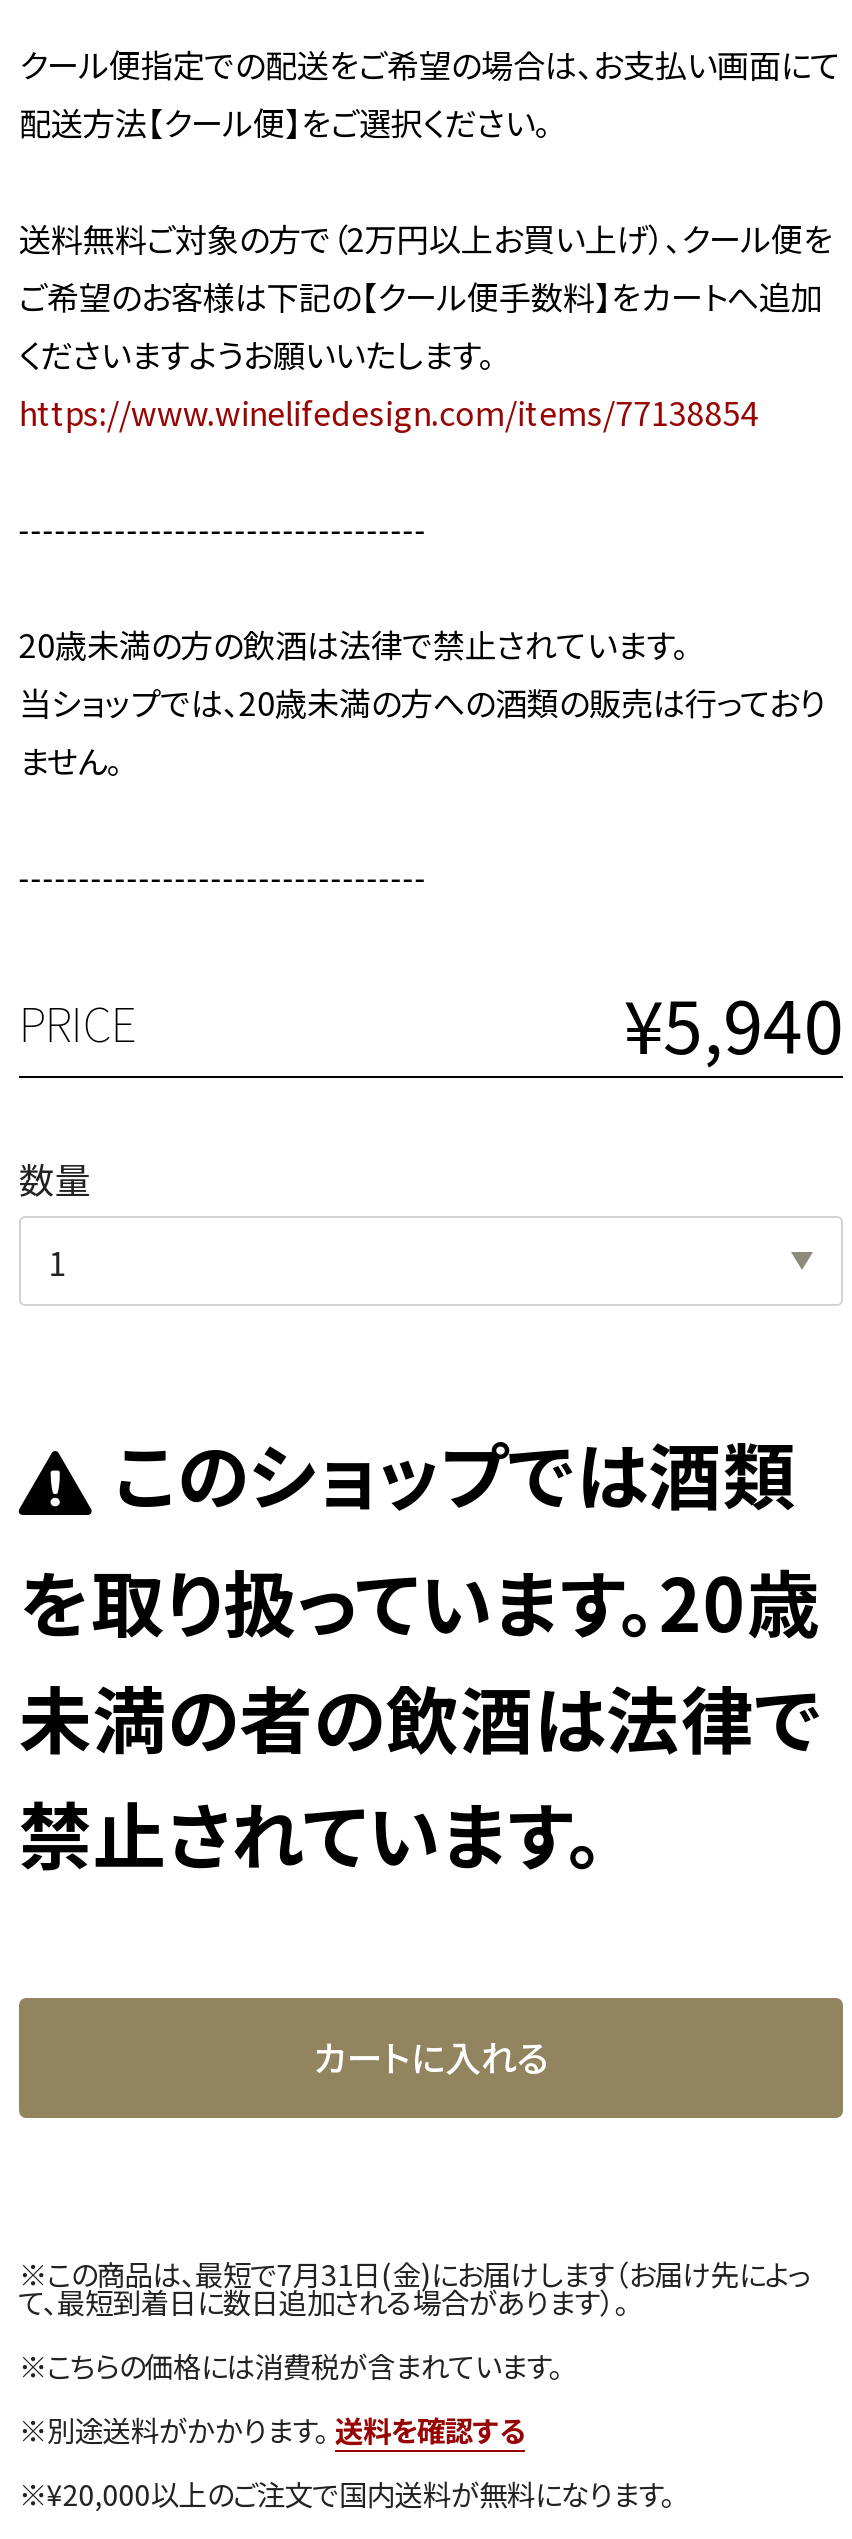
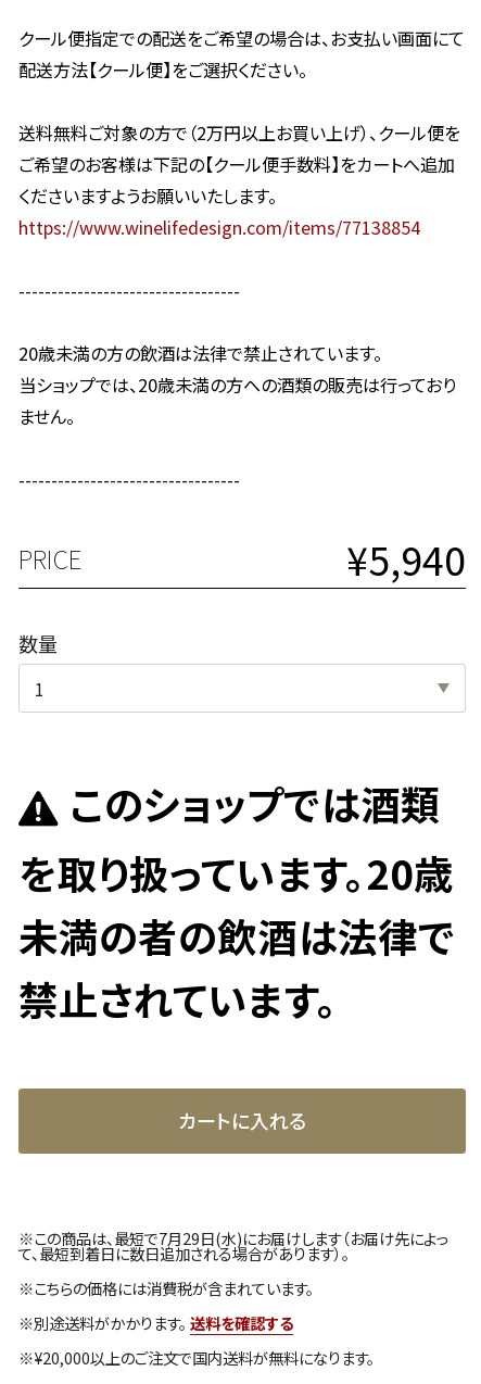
- ※この商品は、最短で7月31日(金)にお届けします（お届け先によっ
+ ※この商品は、最短で7月29日(水)にお届けします（お届け先によっ
